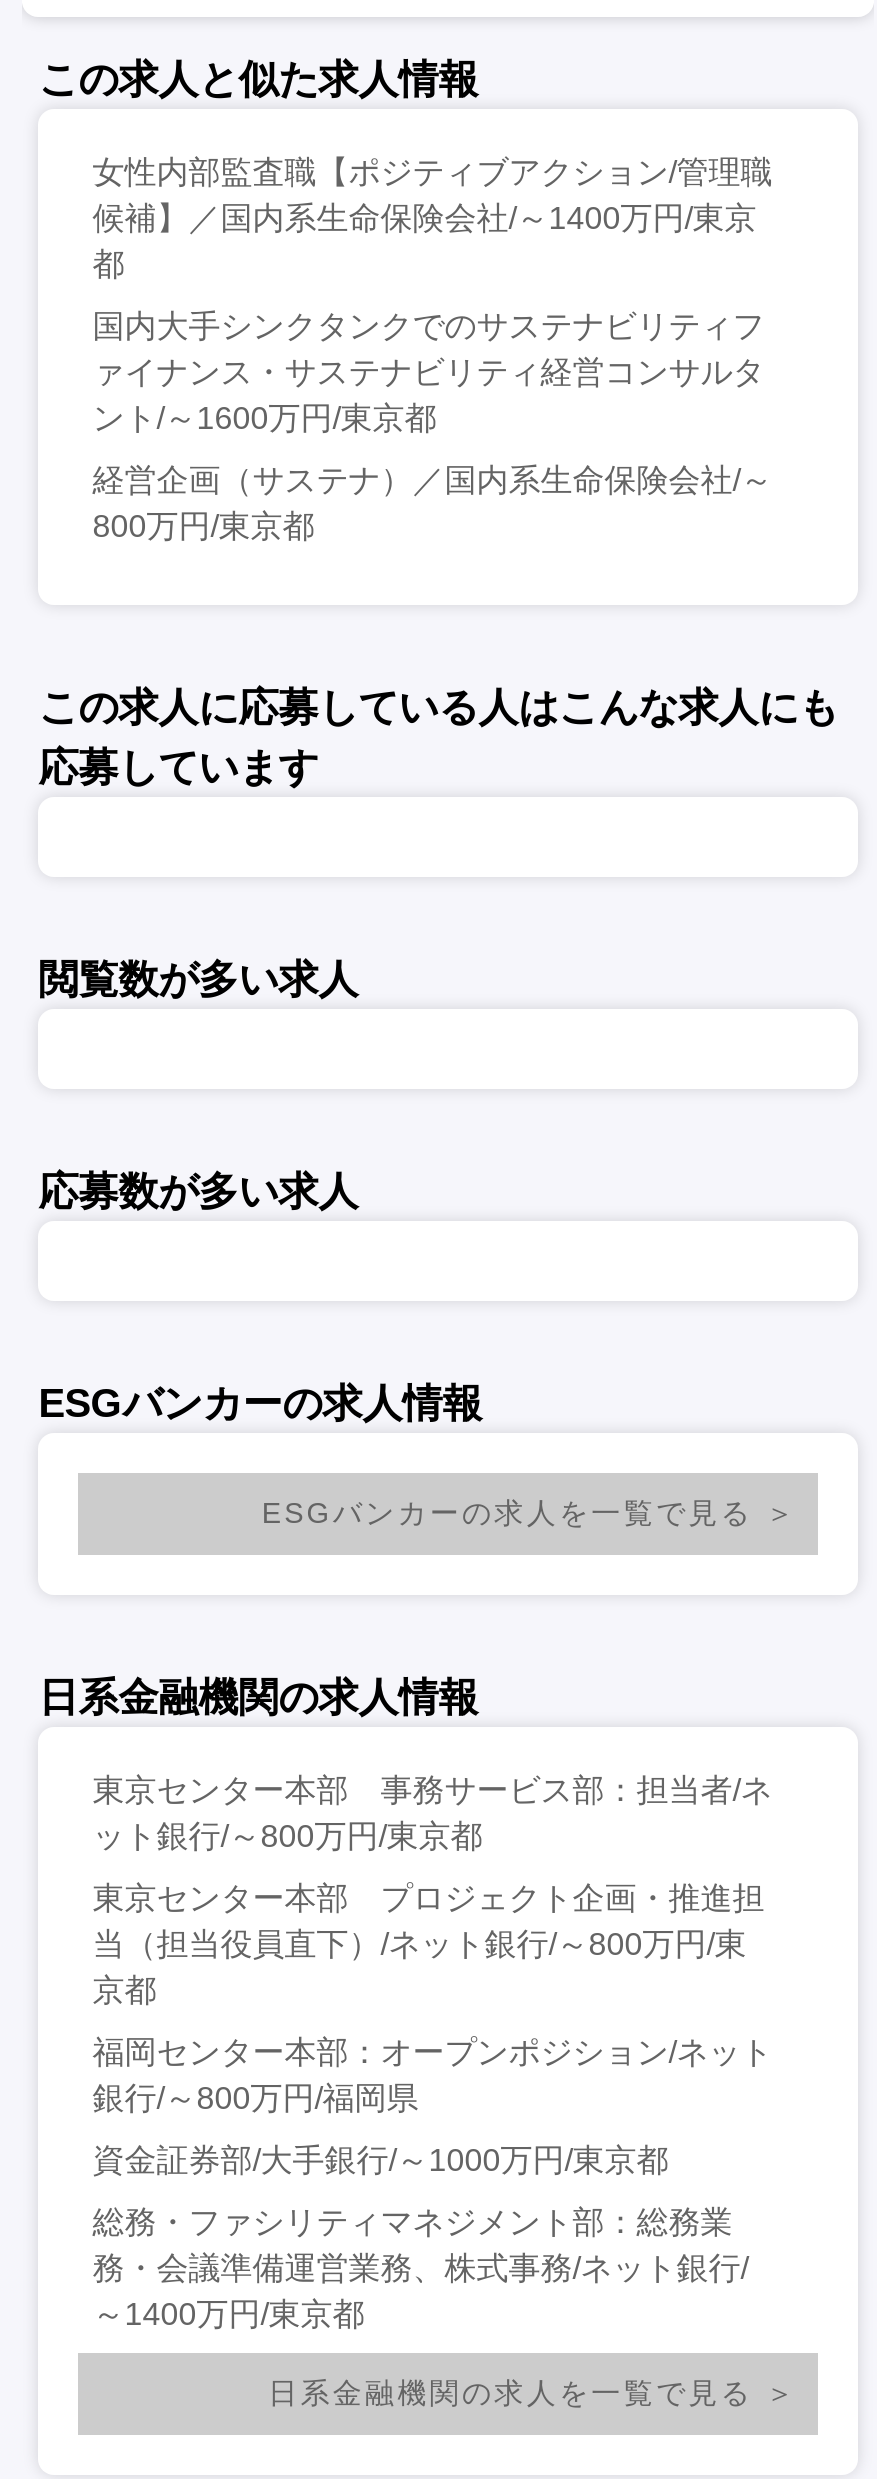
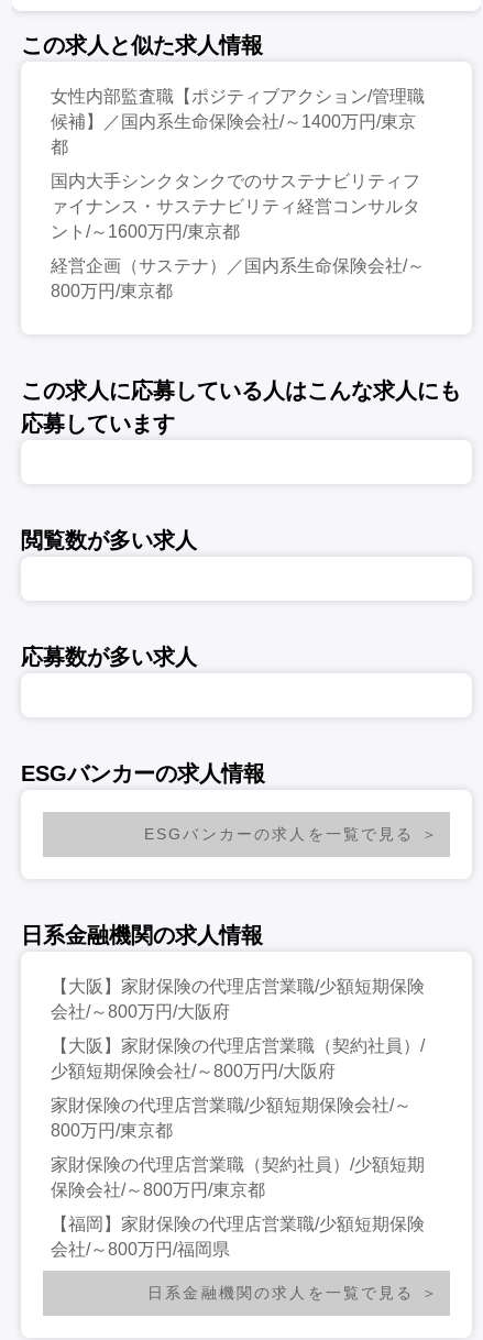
- 東京センター本部 事務サービス部：担当者/ネ
- ット銀行/～800万円/東京都
+ 【大阪】家財保険の代理店営業職/少額短期保険
+ 会社/～800万円/大阪府

- 東京センター本部 プロジェクト企画・推進担
- 当（担当役員直下）/ネット銀行/～800万円/東
- 京都
+ 【大阪】家財保険の代理店営業職（契約社員）/
+ 少額短期保険会社/～800万円/大阪府

- 福岡センター本部：オープンポジション/ネット
- 銀行/～800万円/福岡県
+ 家財保険の代理店営業職/少額短期保険会社/～
+ 800万円/東京都

- 資金証券部/大手銀行/～1000万円/東京都
+ 家財保険の代理店営業職（契約社員）/少額短期
+ 保険会社/～800万円/東京都

- 総務・ファシリティマネジメント部：総務業
- 務・会議準備運営業務、株式事務/ネット銀行/
- ～1400万円/東京都
+ 【福岡】家財保険の代理店営業職/少額短期保険
+ 会社/～800万円/福岡県
